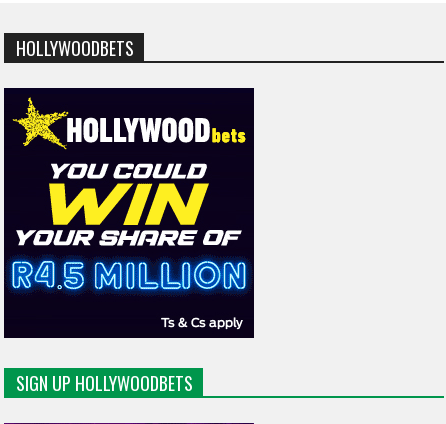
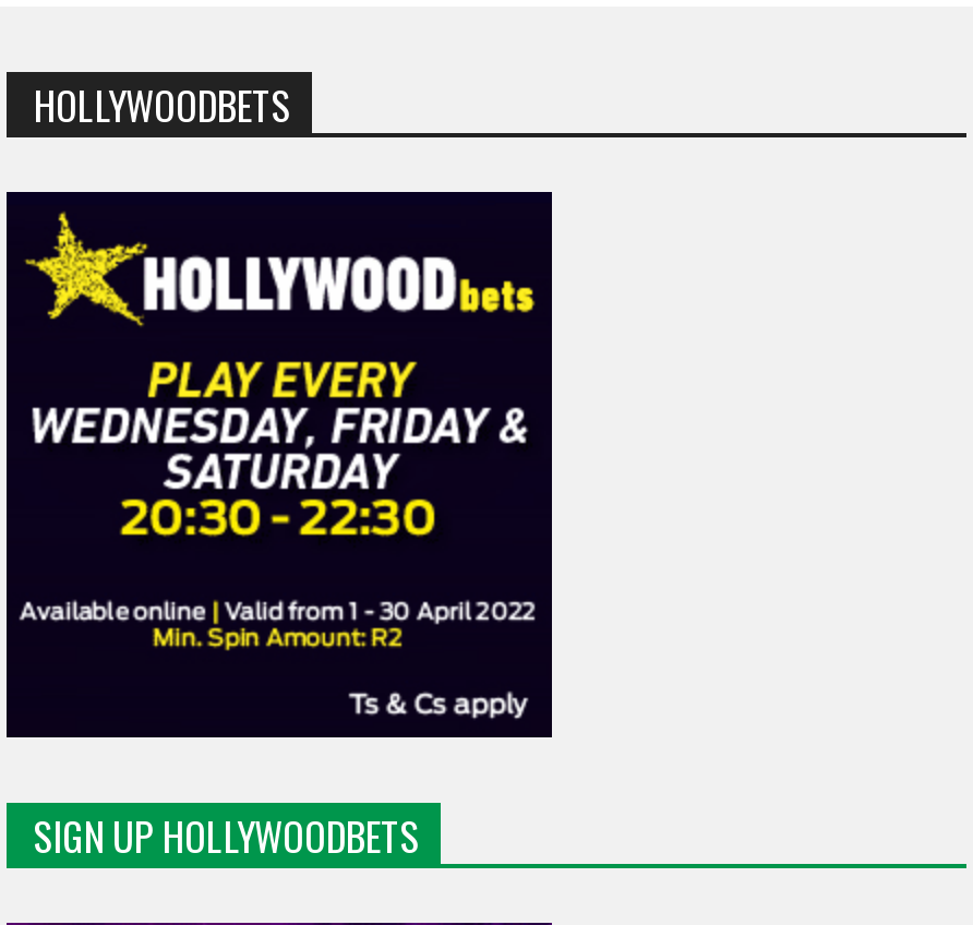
- [image]
+ [image]

- [image]
+ [image]
